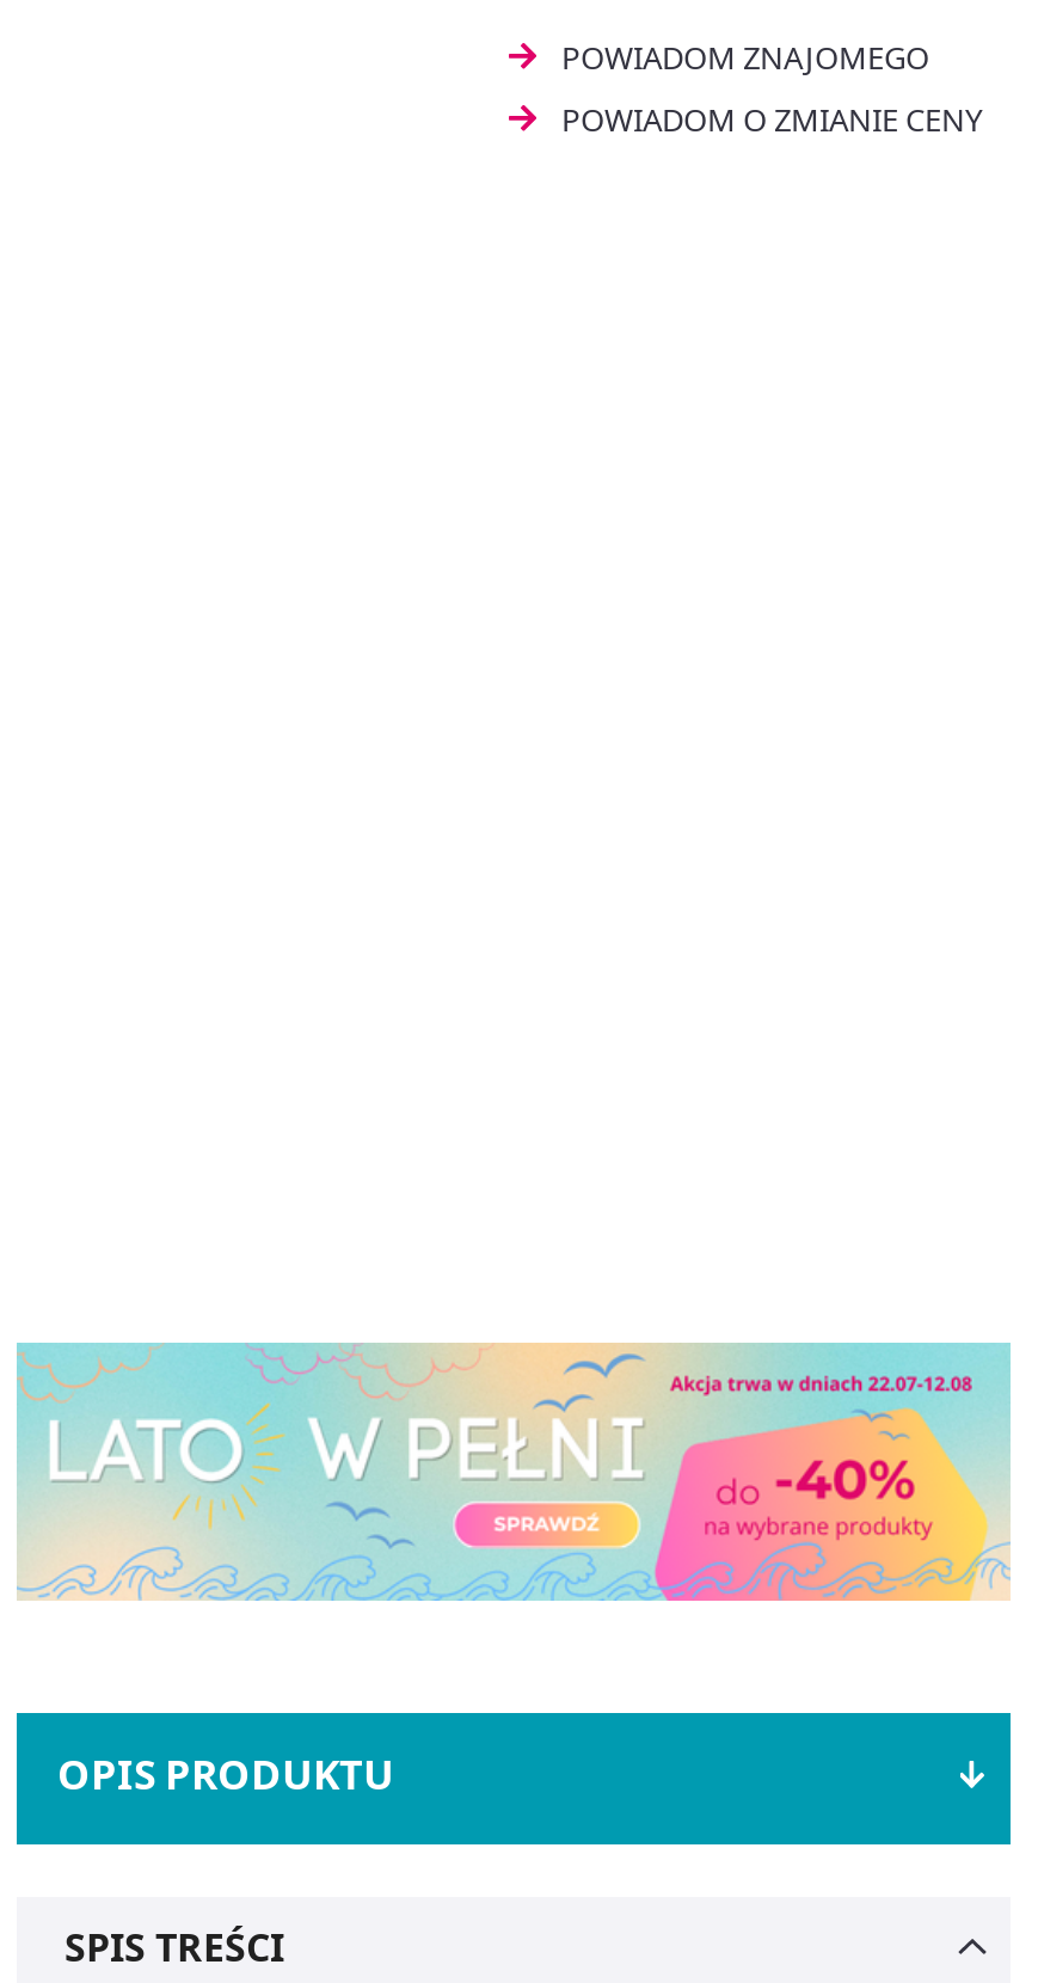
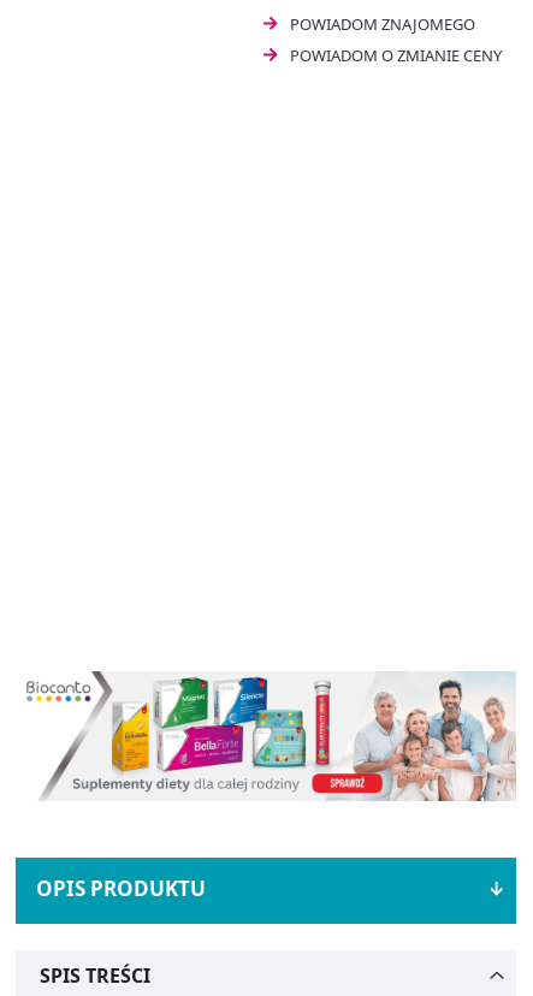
- [image]
+ [image]
